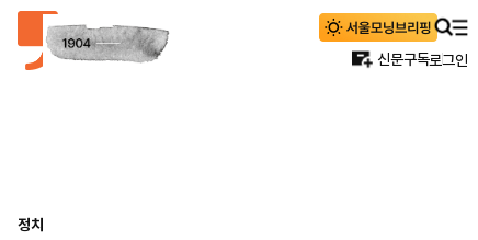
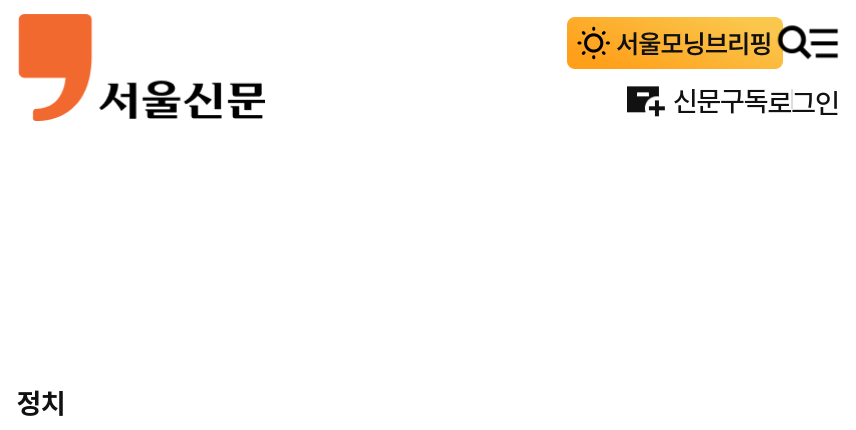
- [image]
+ [image]
